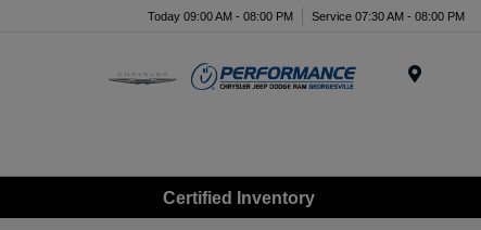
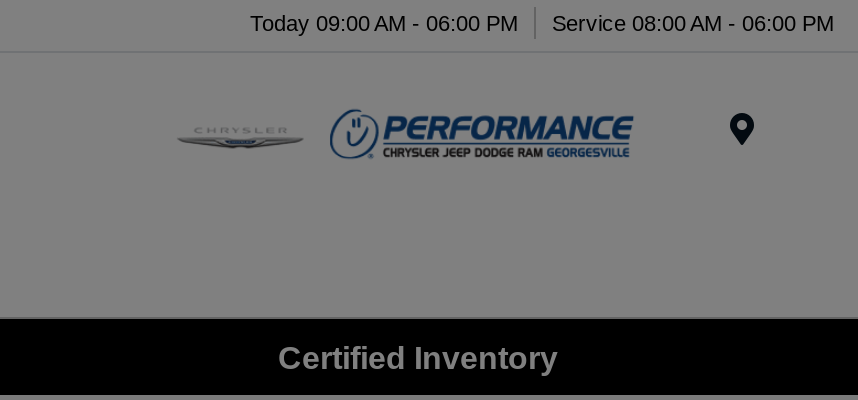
- Today 09:00 AM - 08:00 PM
+ Today 09:00 AM - 06:00 PM

- Service 07:30 AM - 08:00 PM
+ Service 08:00 AM - 06:00 PM
